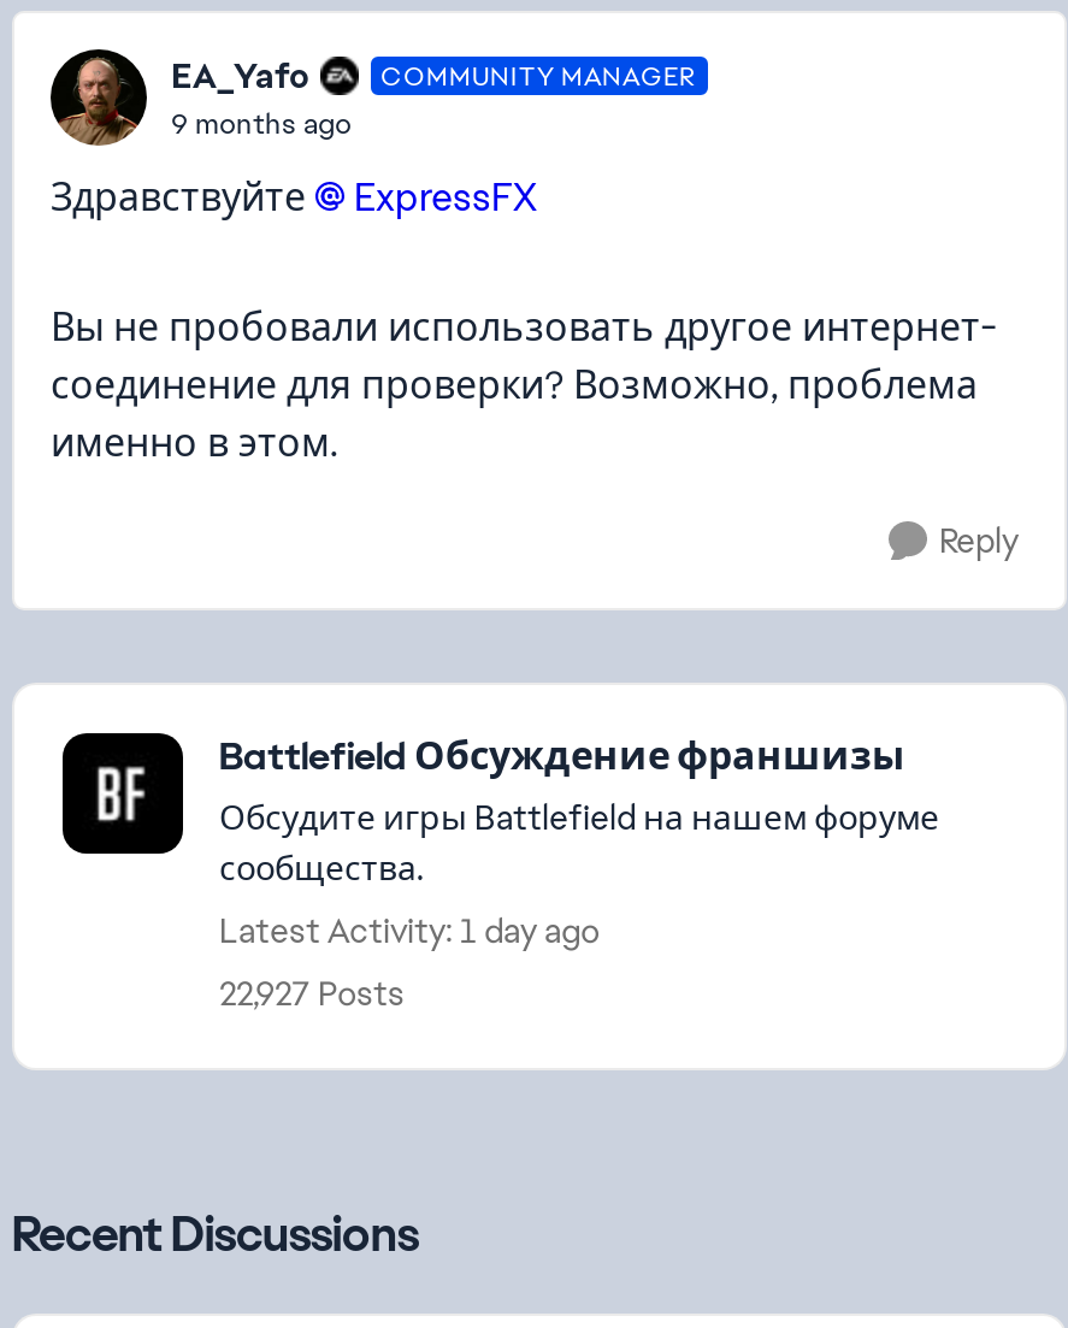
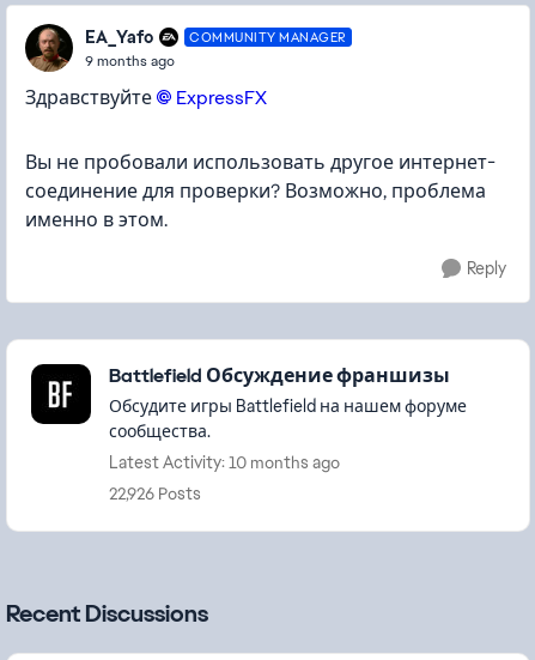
- Latest Activity: 1 day ago
+ Latest Activity: 10 months ago

- 22,927 Posts
+ 22,926 Posts
